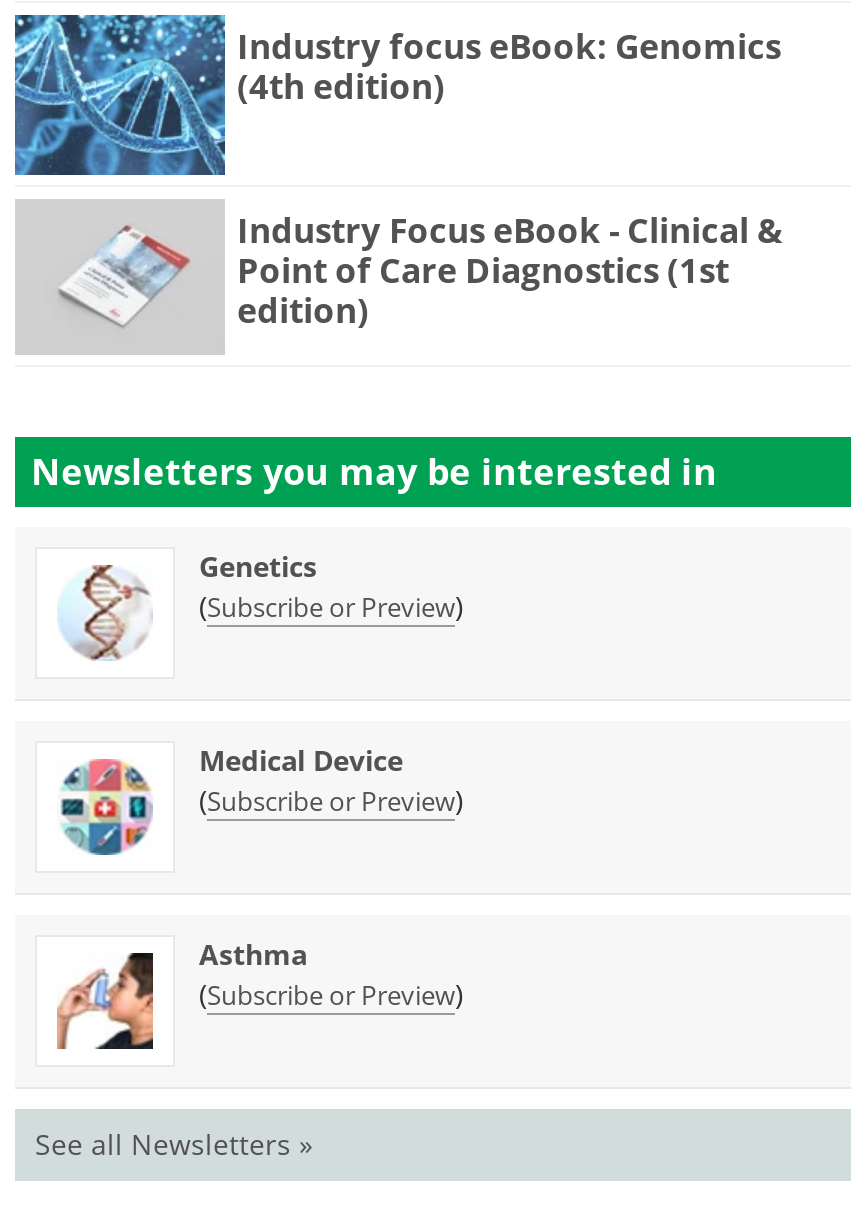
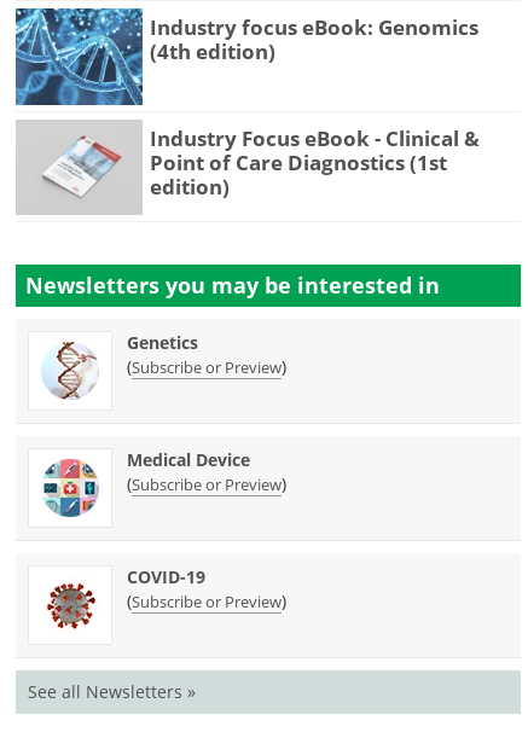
- [image]
- Asthma
+ [image]
+ COVID-19
